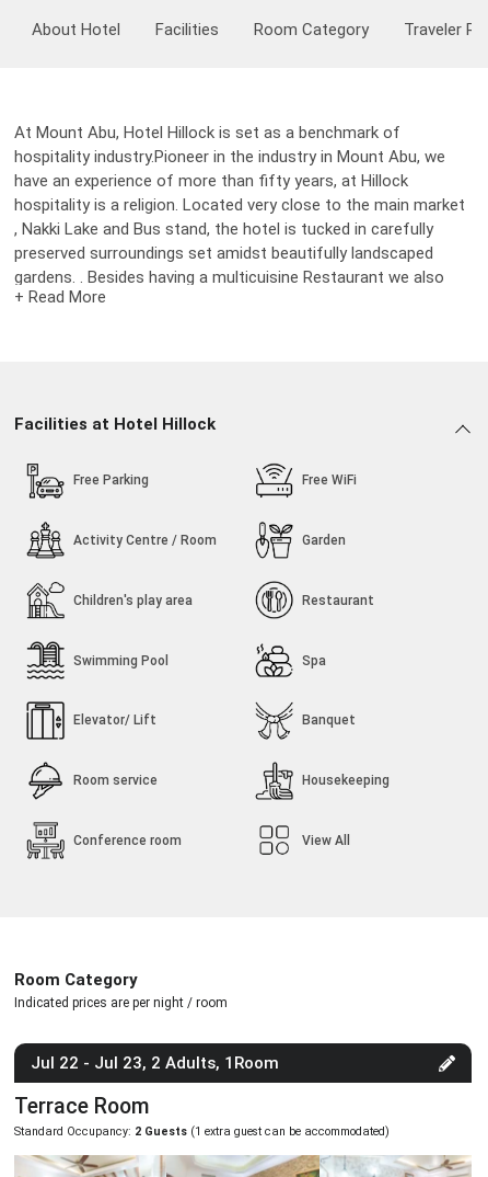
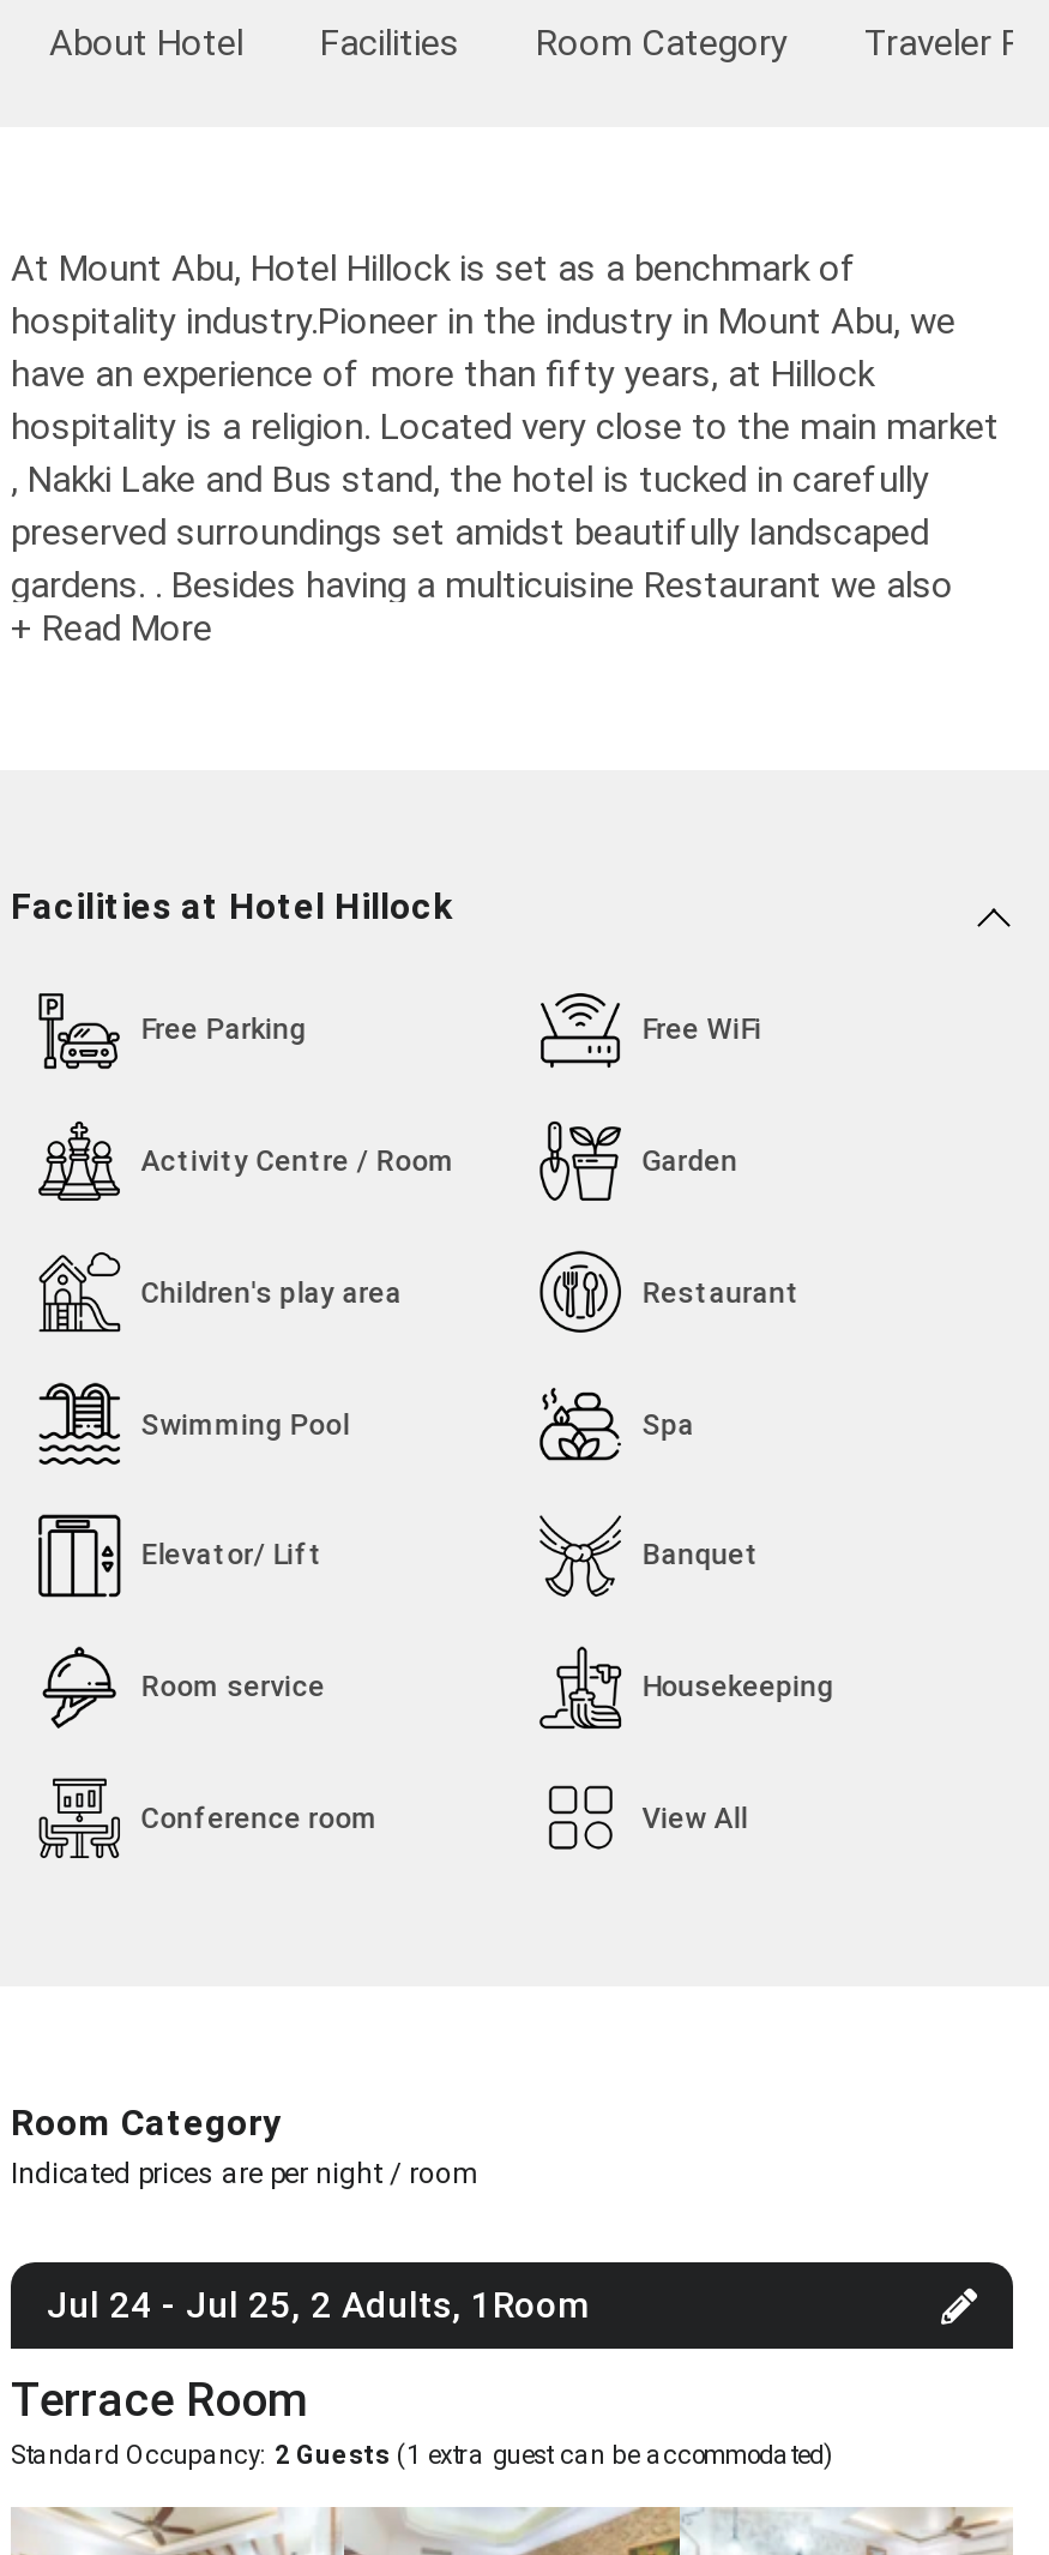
- Jul 22 - Jul 23, 2 Adults, 1Room
+ Jul 24 - Jul 25, 2 Adults, 1Room
